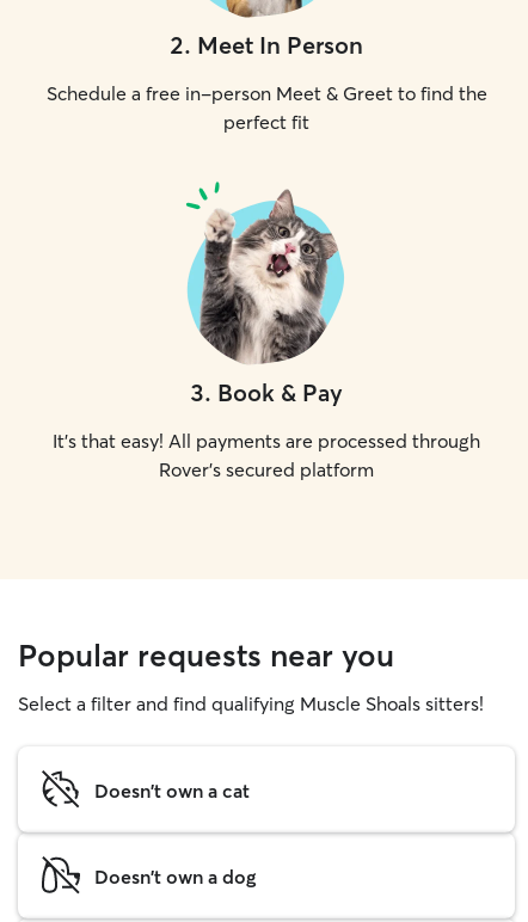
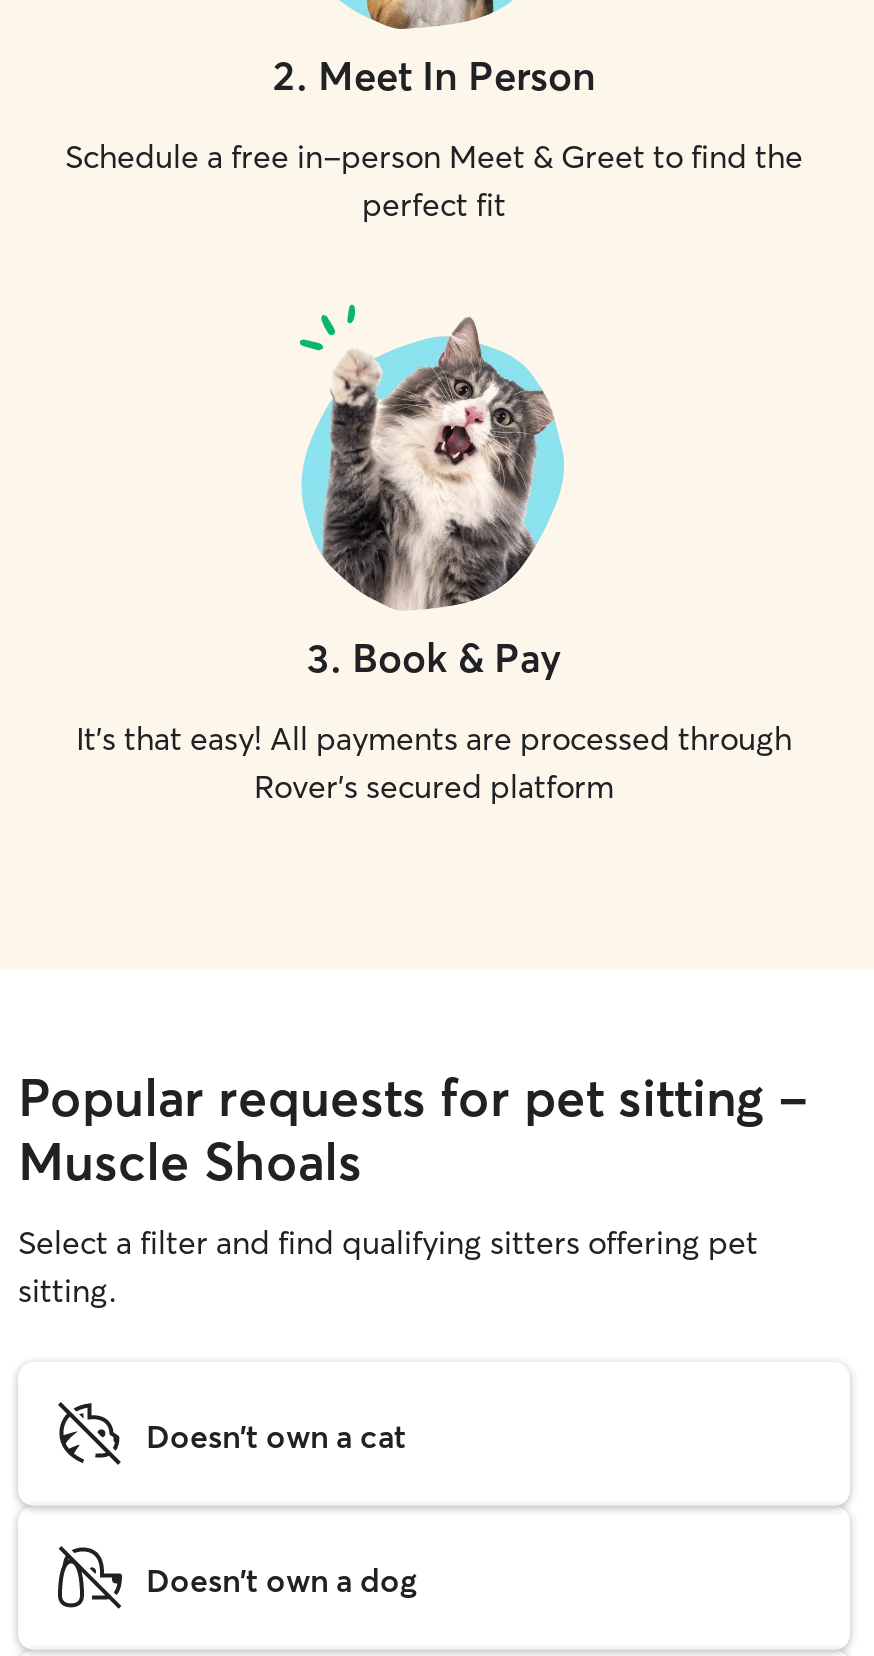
- Popular requests near you
- Select a filter and find qualifying Muscle Shoals sitters!
+ Popular requests for pet sitting -
+ Muscle Shoals
+ Select a filter and find qualifying sitters offering pet
+ sitting.
